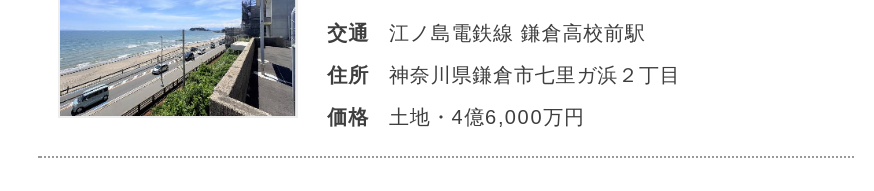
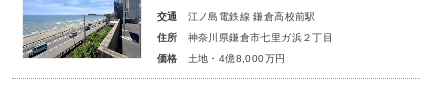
- 価格 土地・4億6,000万円
+ 価格 土地・4億8,000万円
